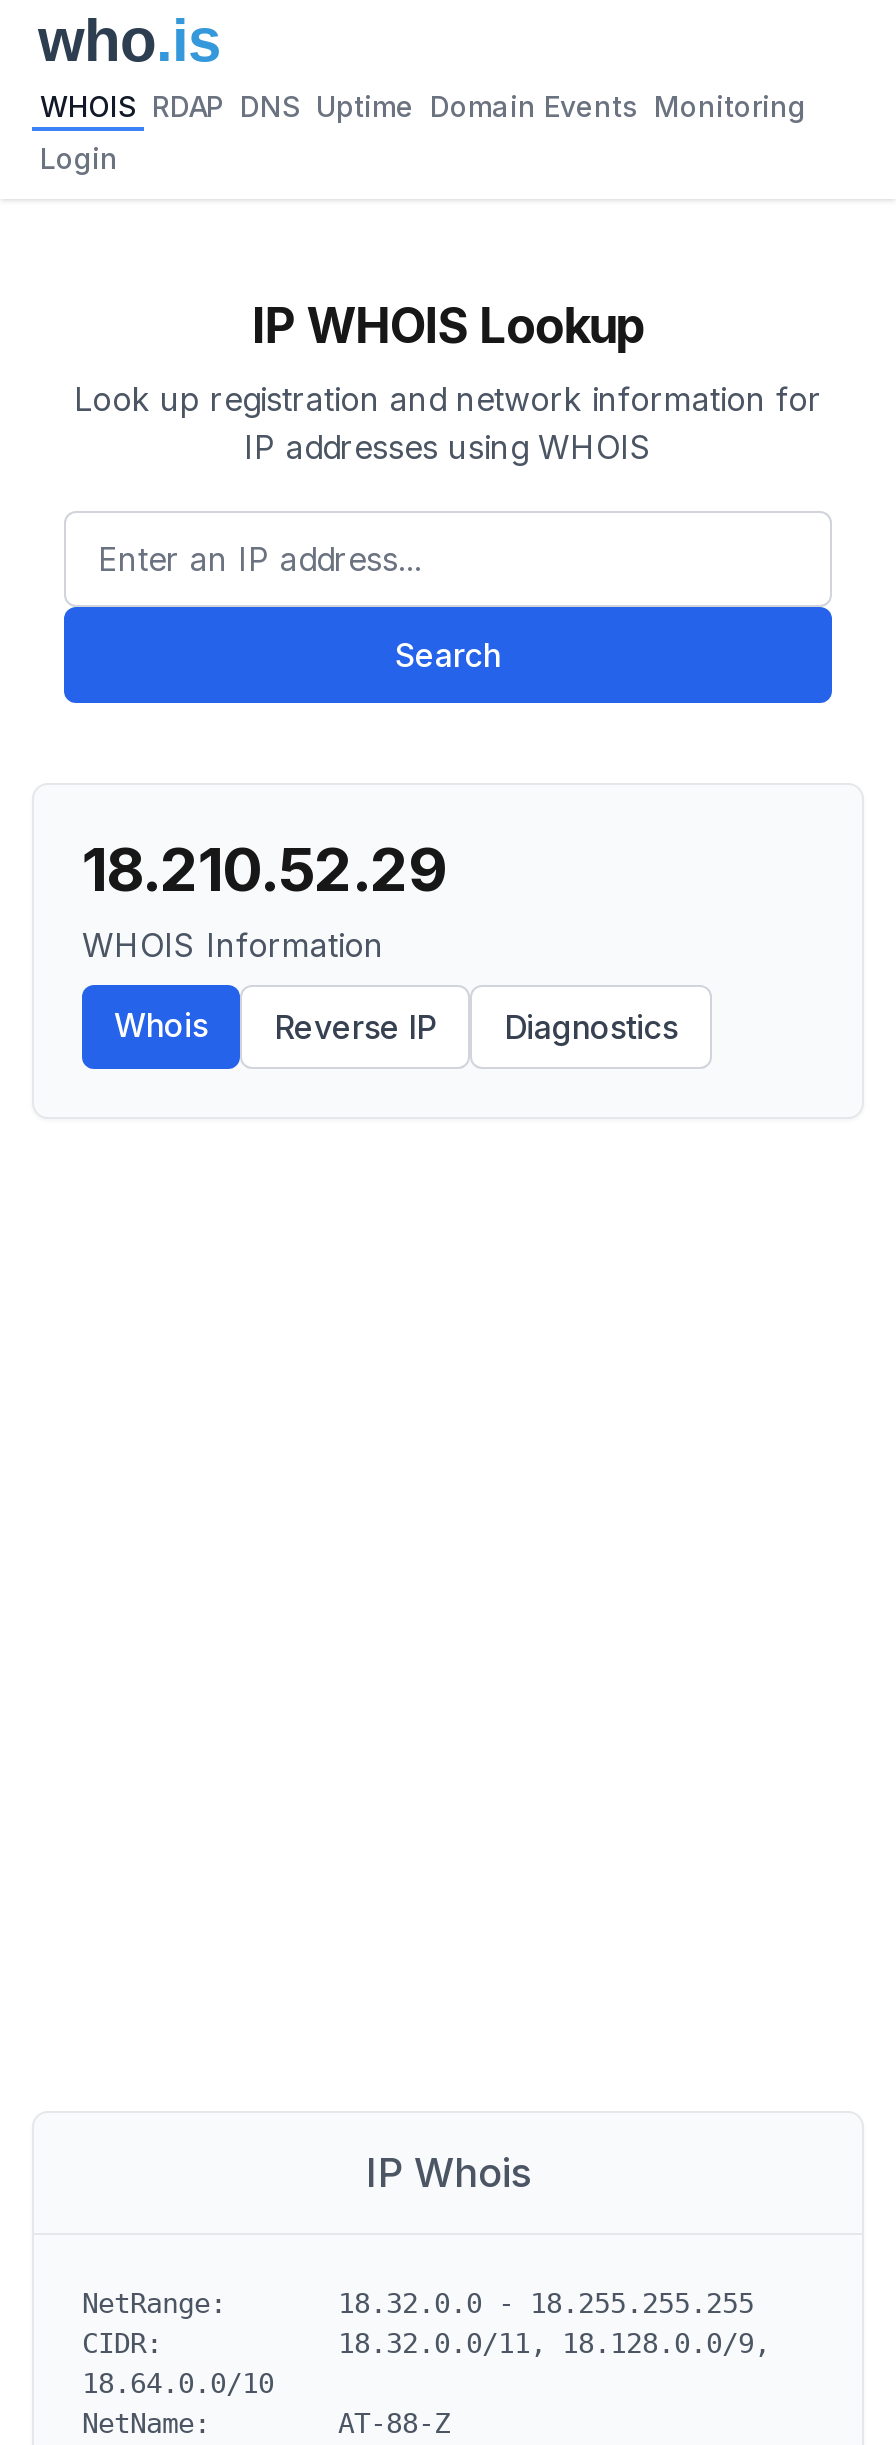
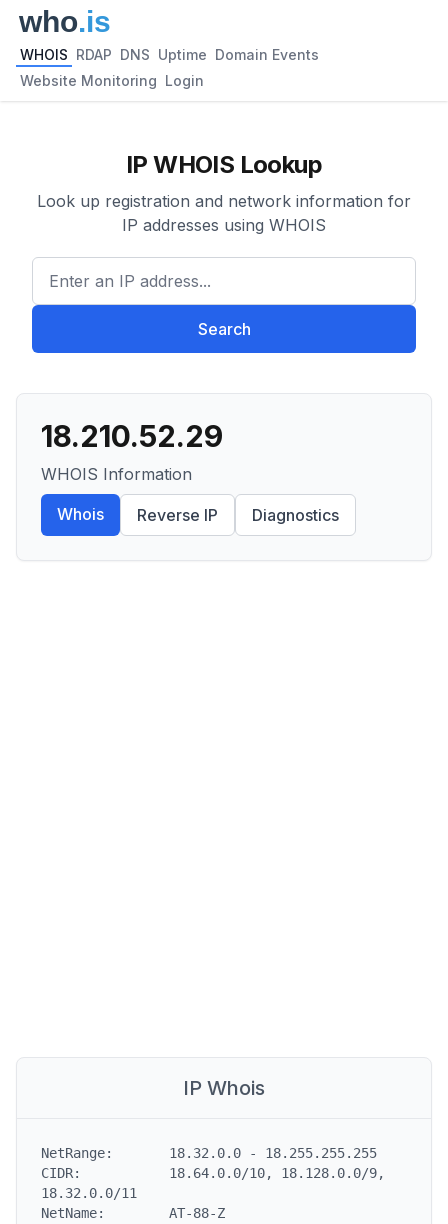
- WHOIS RDAP DNS Uptime Domain Events Monitoring
+ WHOIS RDAP DNS Uptime Domain Events

- Login
+ Website Monitoring Login

- CIDR: 18.32.0.0/11, 18.128.0.0/9,
+ CIDR: 18.64.0.0/10, 18.128.0.0/9,

- 18.64.0.0/10
+ 18.32.0.0/11
